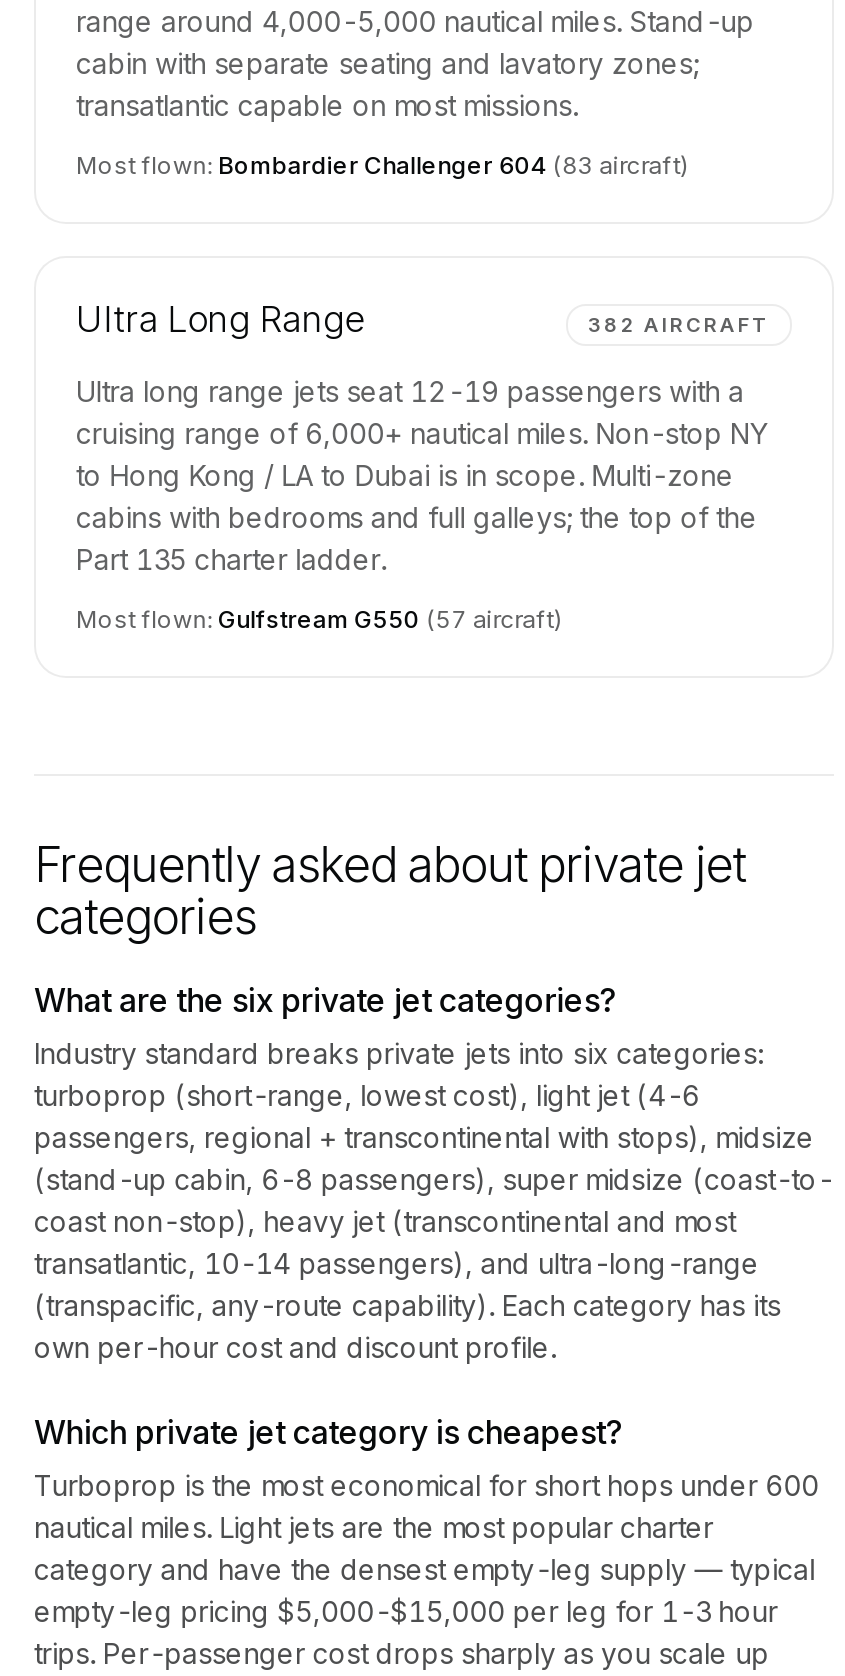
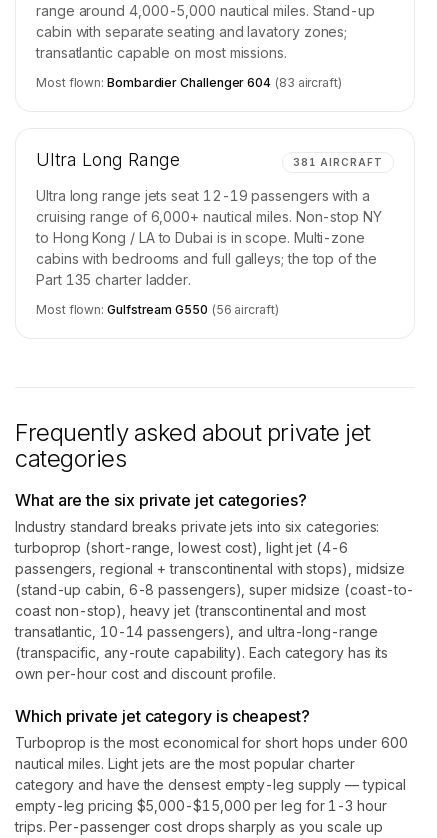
- 382 AIRCRAFT
+ 381 AIRCRAFT

- Most flown: Gulfstream G550 (57 aircraft)
+ Most flown: Gulfstream G550 (56 aircraft)
